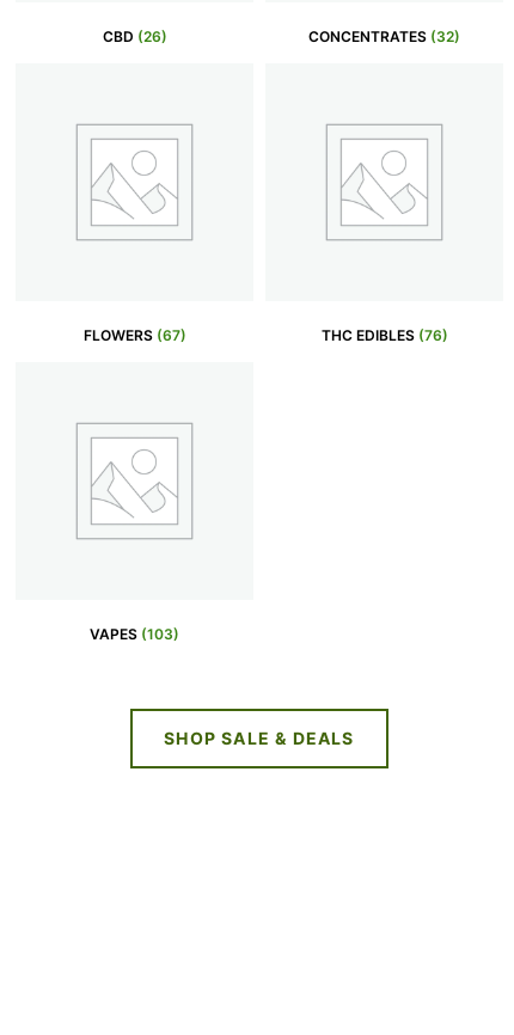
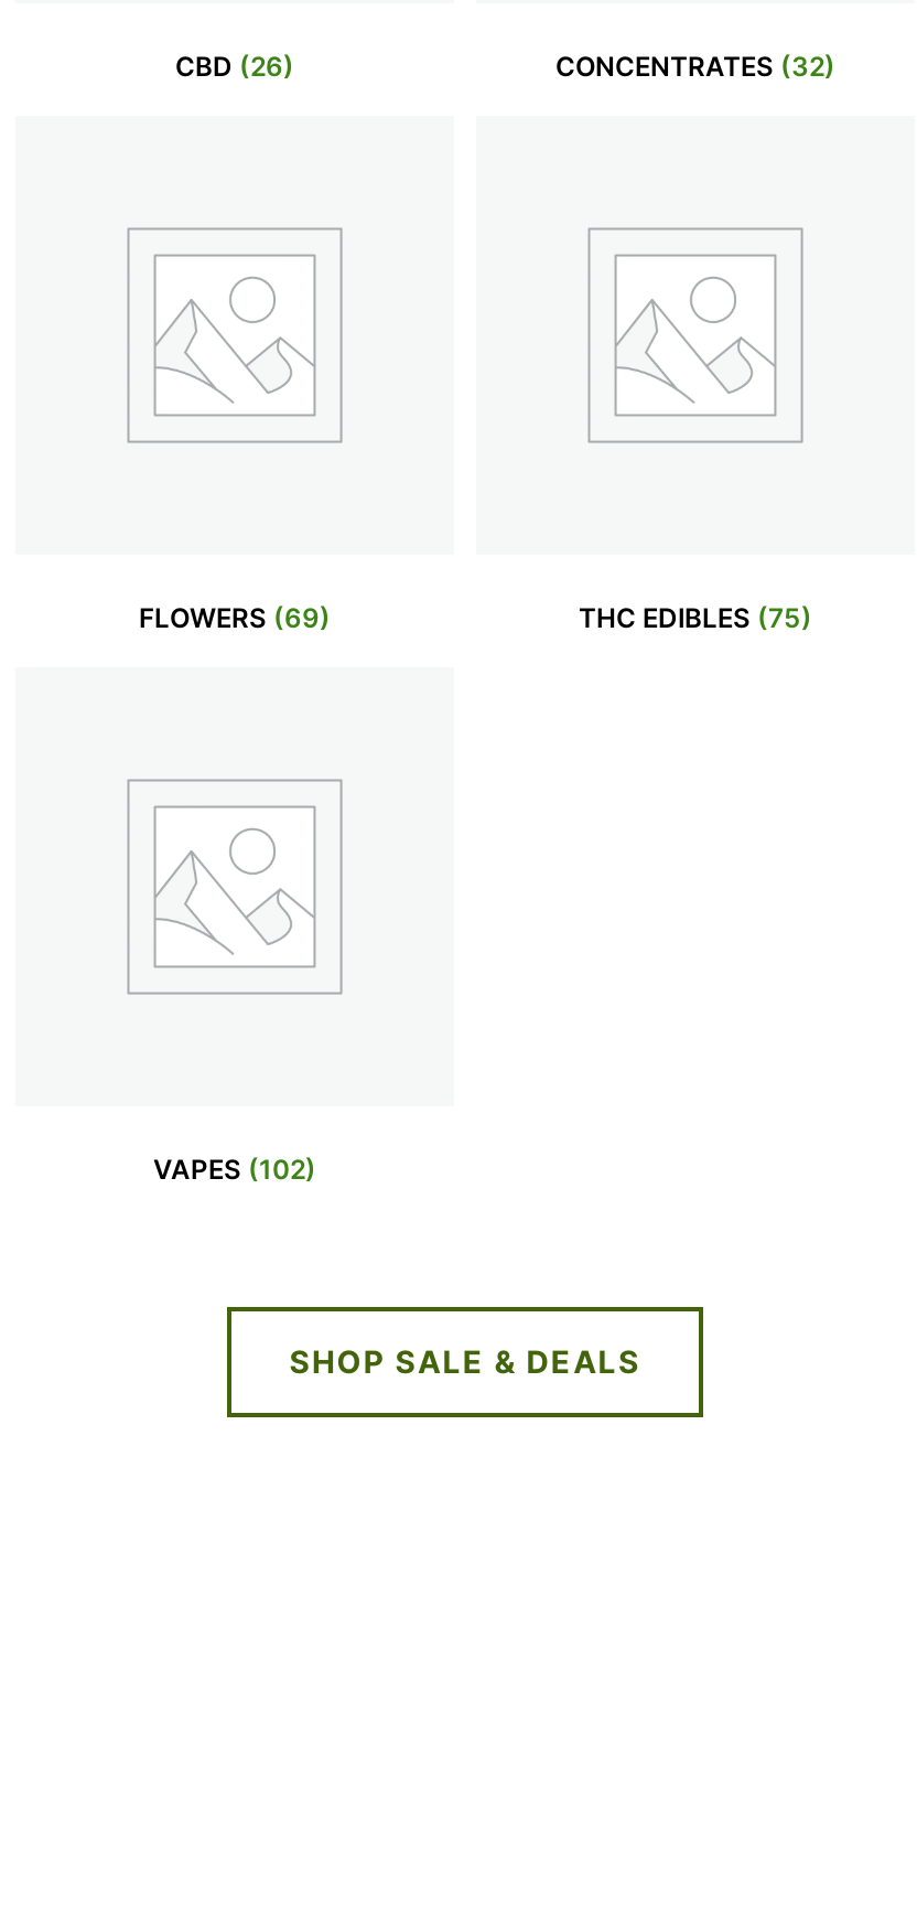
- FLOWERS (67)
+ FLOWERS (69)

- THC EDIBLES (76)
+ THC EDIBLES (75)

- VAPES (103)
+ VAPES (102)
